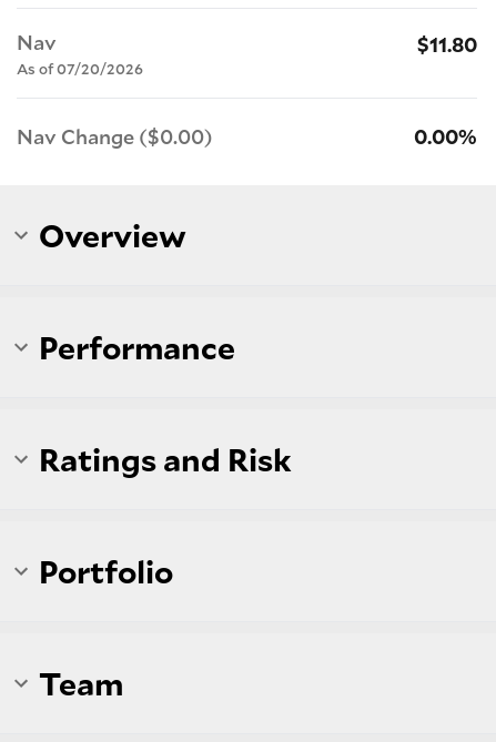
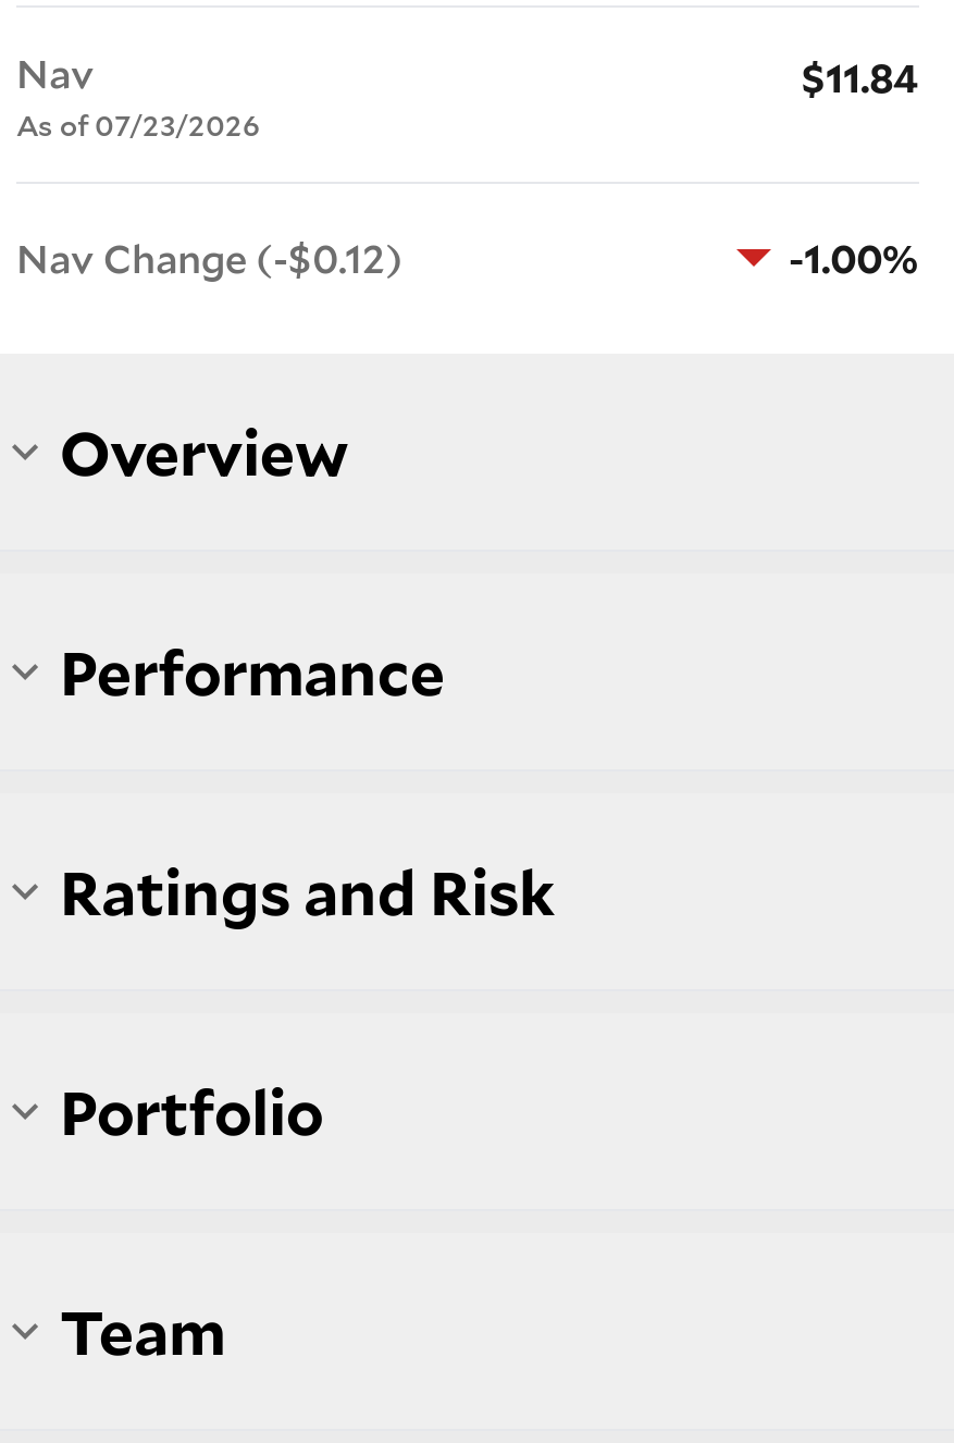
- $11.80
+ $11.84

- As of 07/20/2026
+ As of 07/23/2026

- Nav Change ($0.00)
+ Nav Change (-$0.12)

- 0.00%
+ -1.00%
